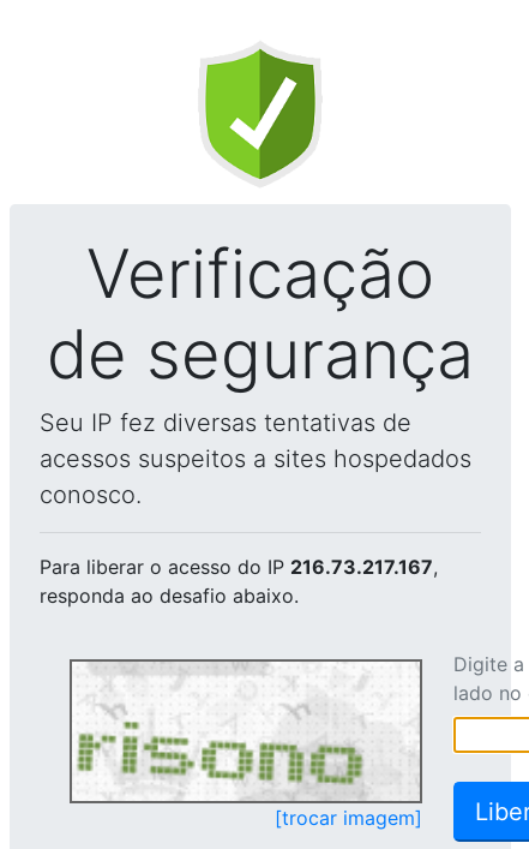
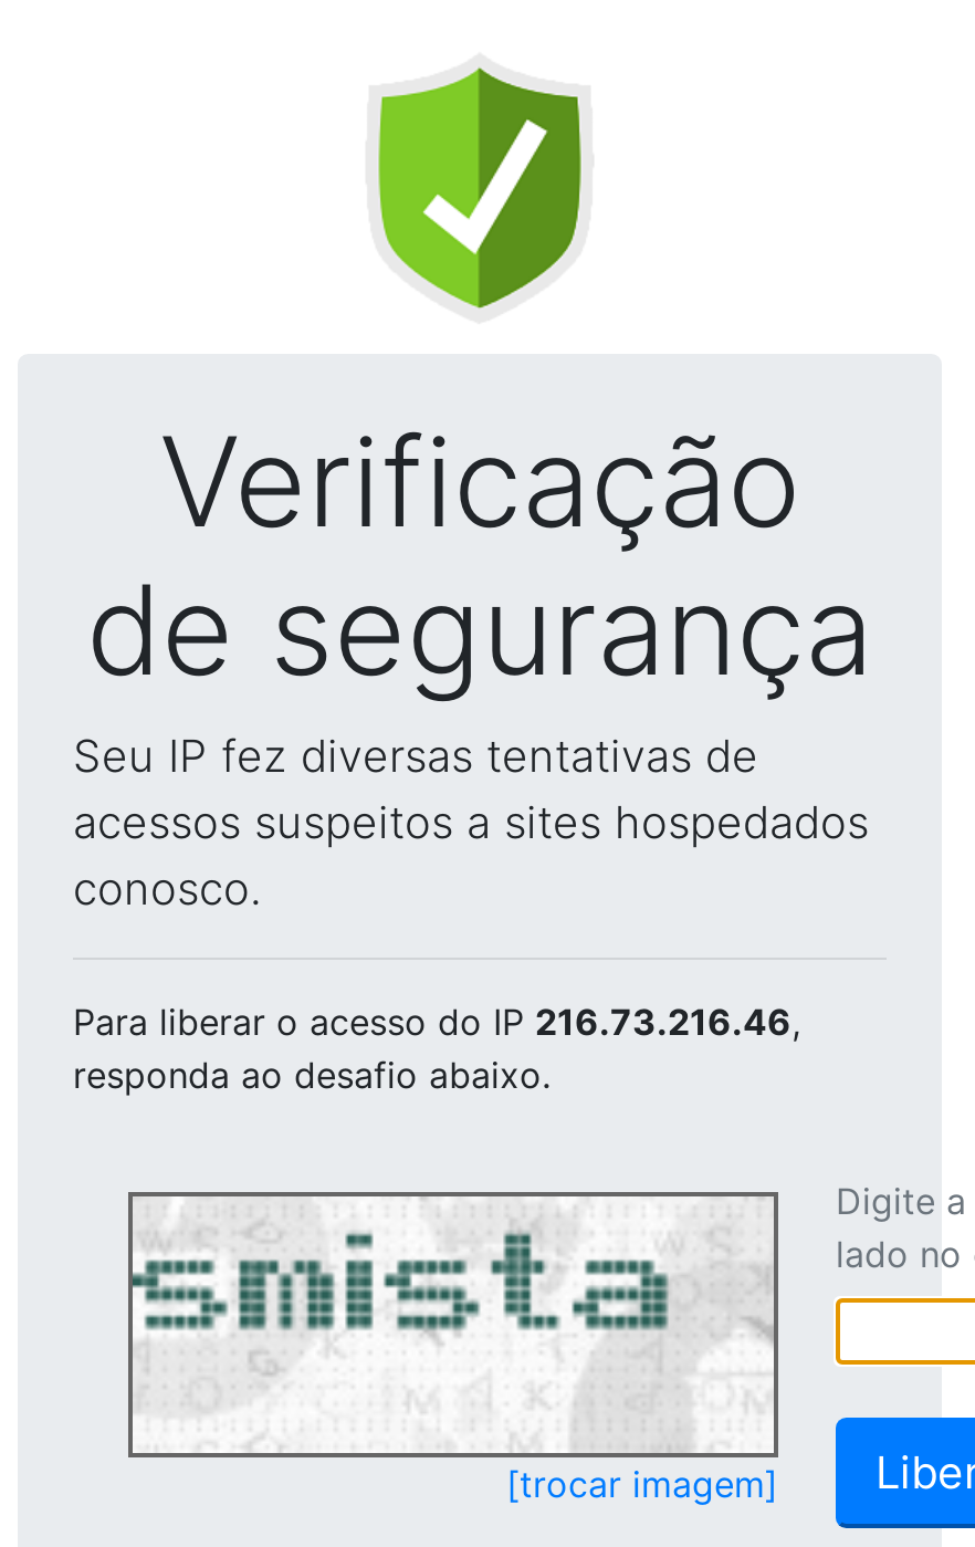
- Para liberar o acesso do IP 216.73.217.167,
+ Para liberar o acesso do IP 216.73.216.46,

- [image]
+ [image]
